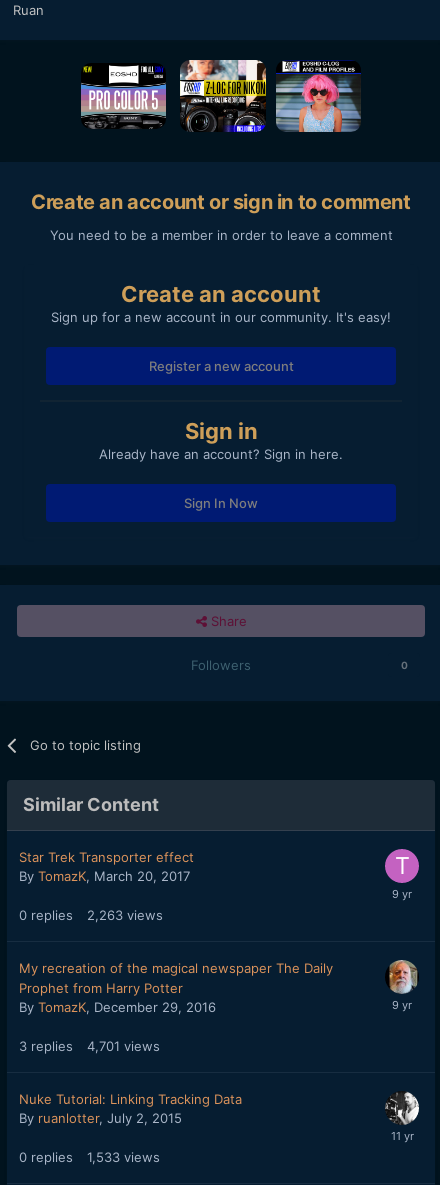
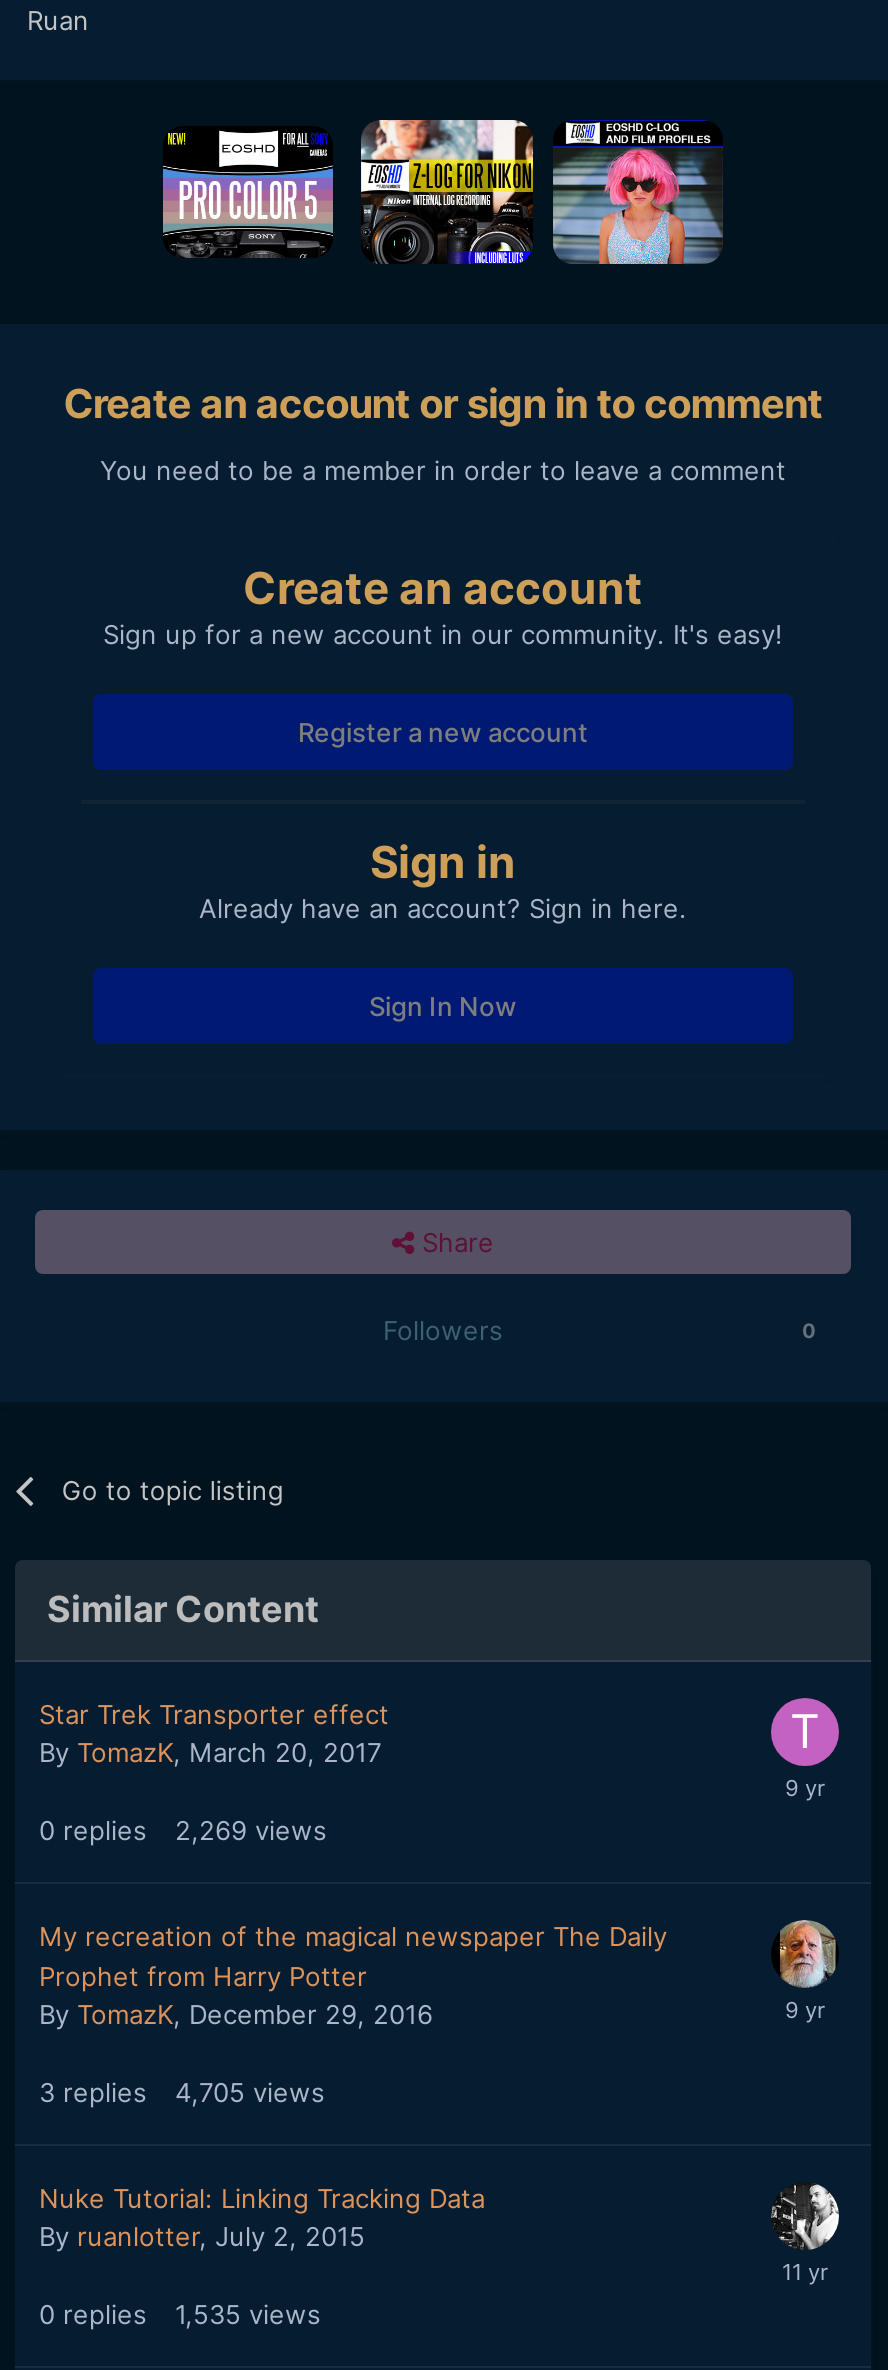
- 0 replies 2,263 views
+ 0 replies 2,269 views

- 3 replies 4,701 views
+ 3 replies 4,705 views

- 0 replies 1,533 views
+ 0 replies 1,535 views
